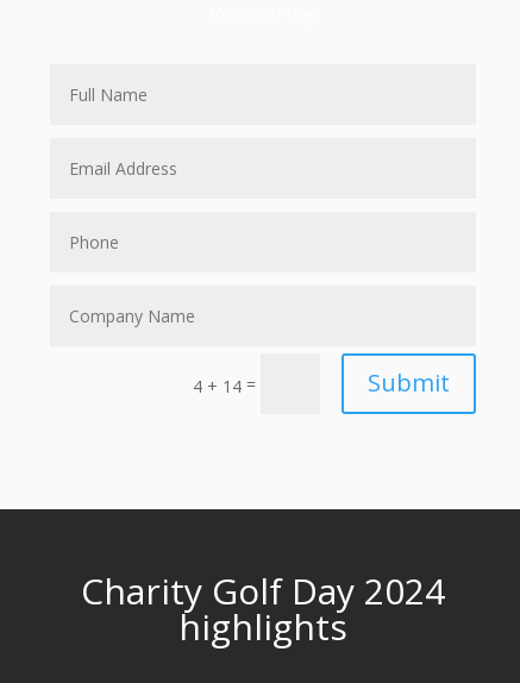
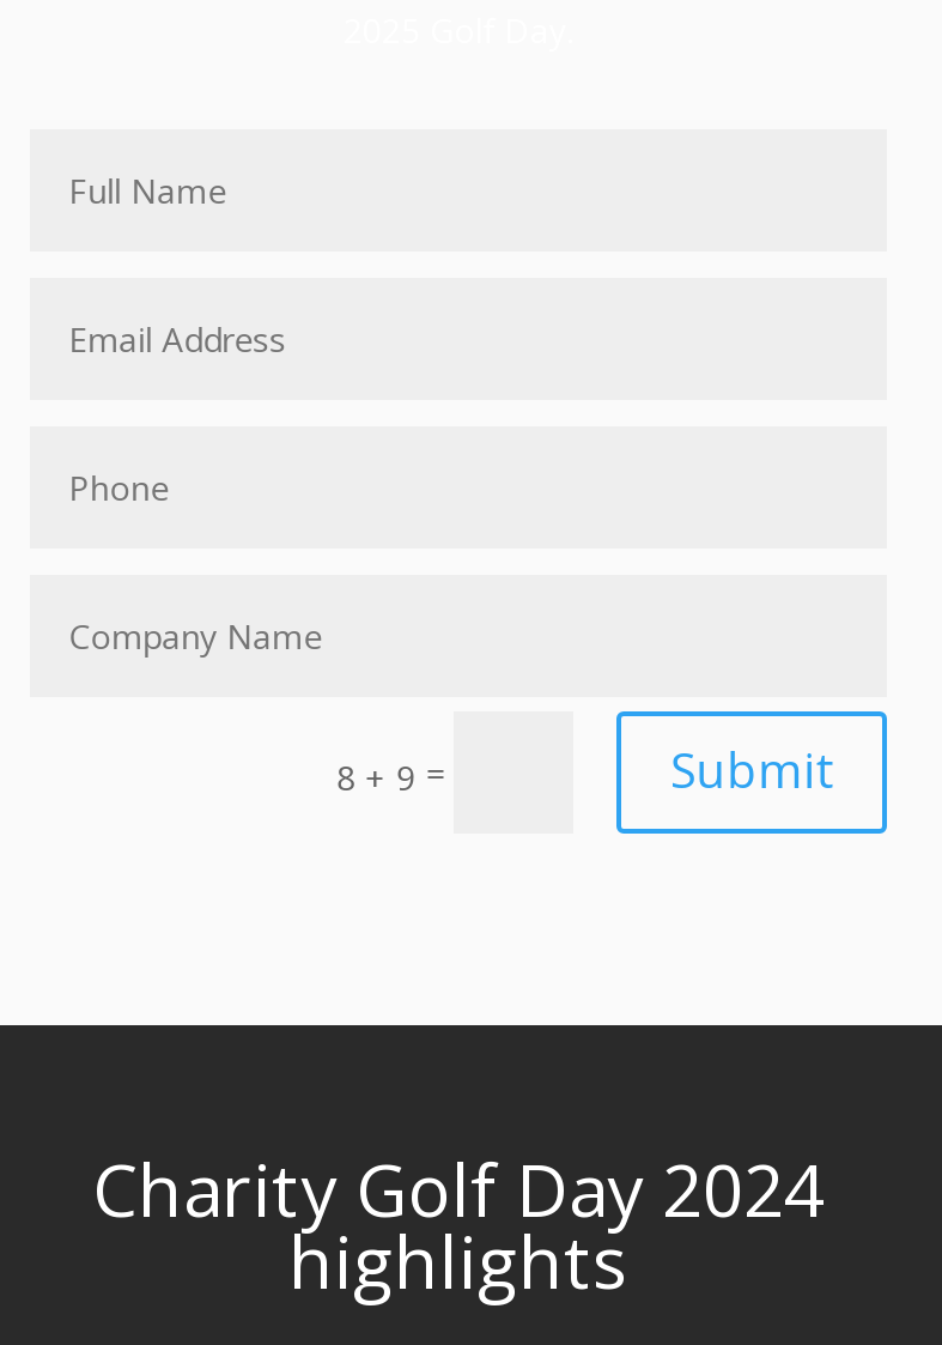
- 4 + 14 =
+ 8 + 9 =
